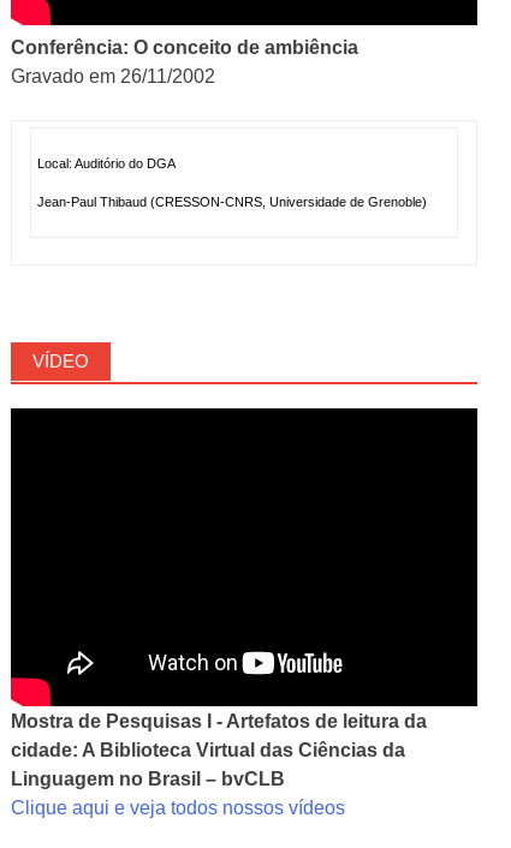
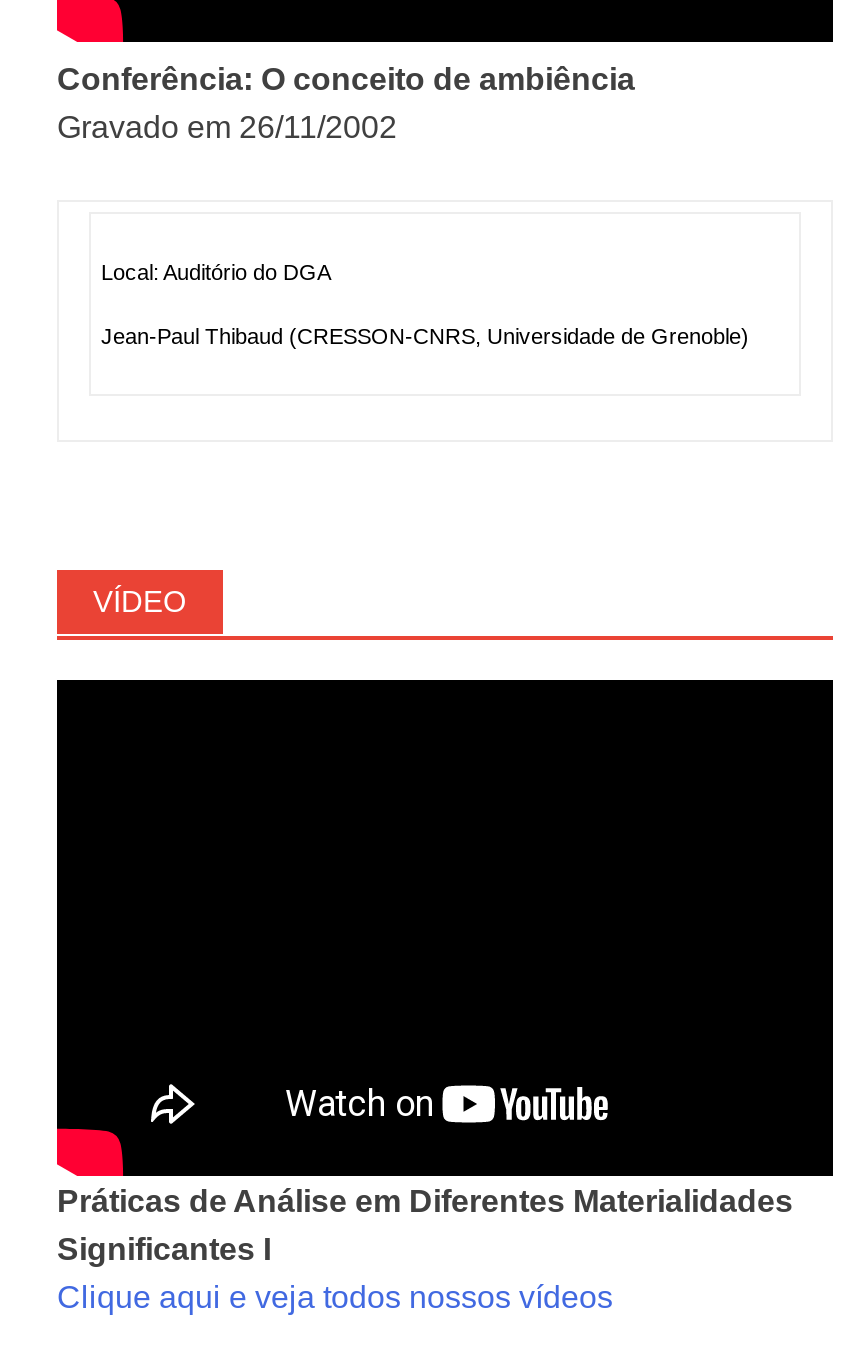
- Mostra de Pesquisas I - Artefatos de leitura da
- cidade: A Biblioteca Virtual das Ciências da
- Linguagem no Brasil – bvCLB
+ Práticas de Análise em Diferentes Materialidades
+ Significantes I
